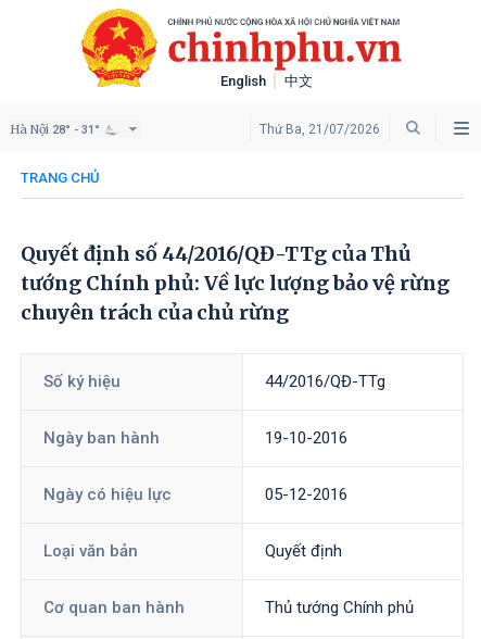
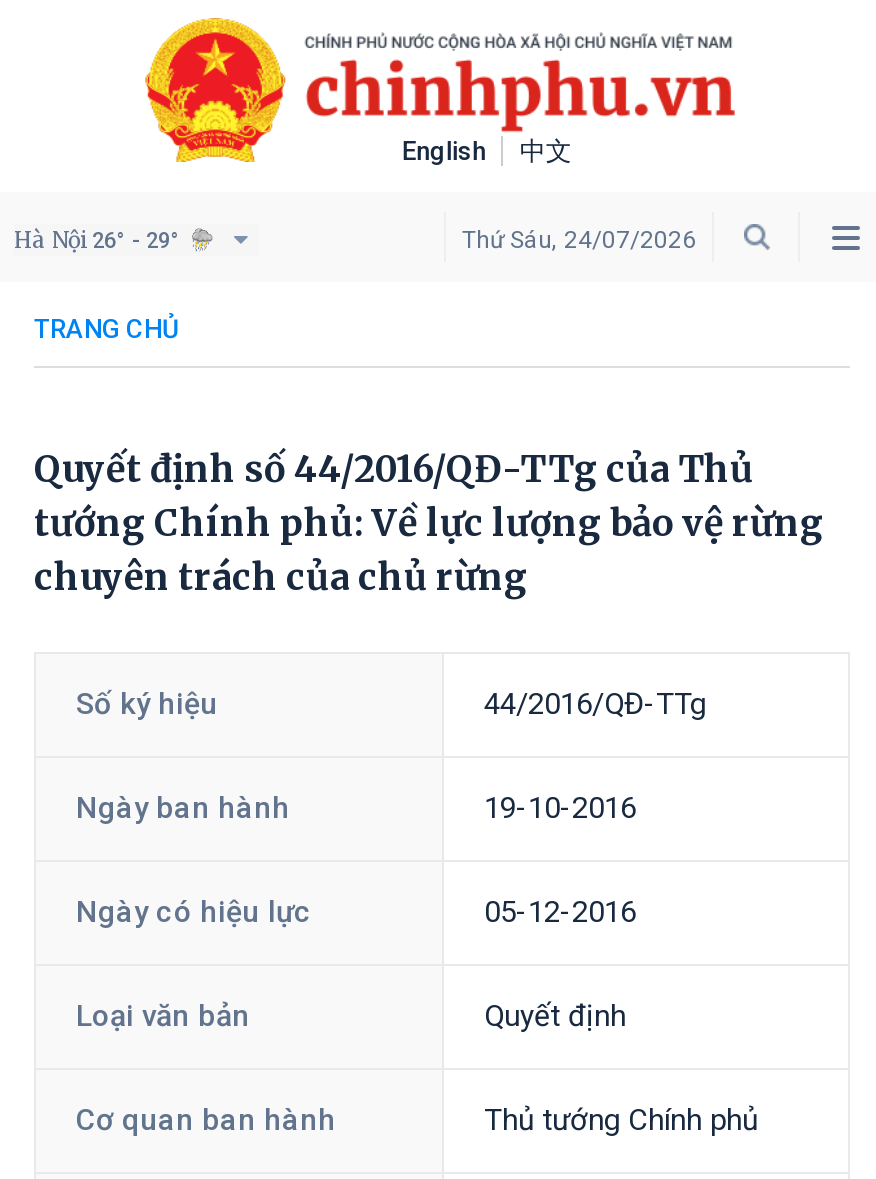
- Hà Nội 28° - 31°
+ Hà Nội 26° - 29°

- Thứ Ba, 21/07/2026
+ Thứ Sáu, 24/07/2026
